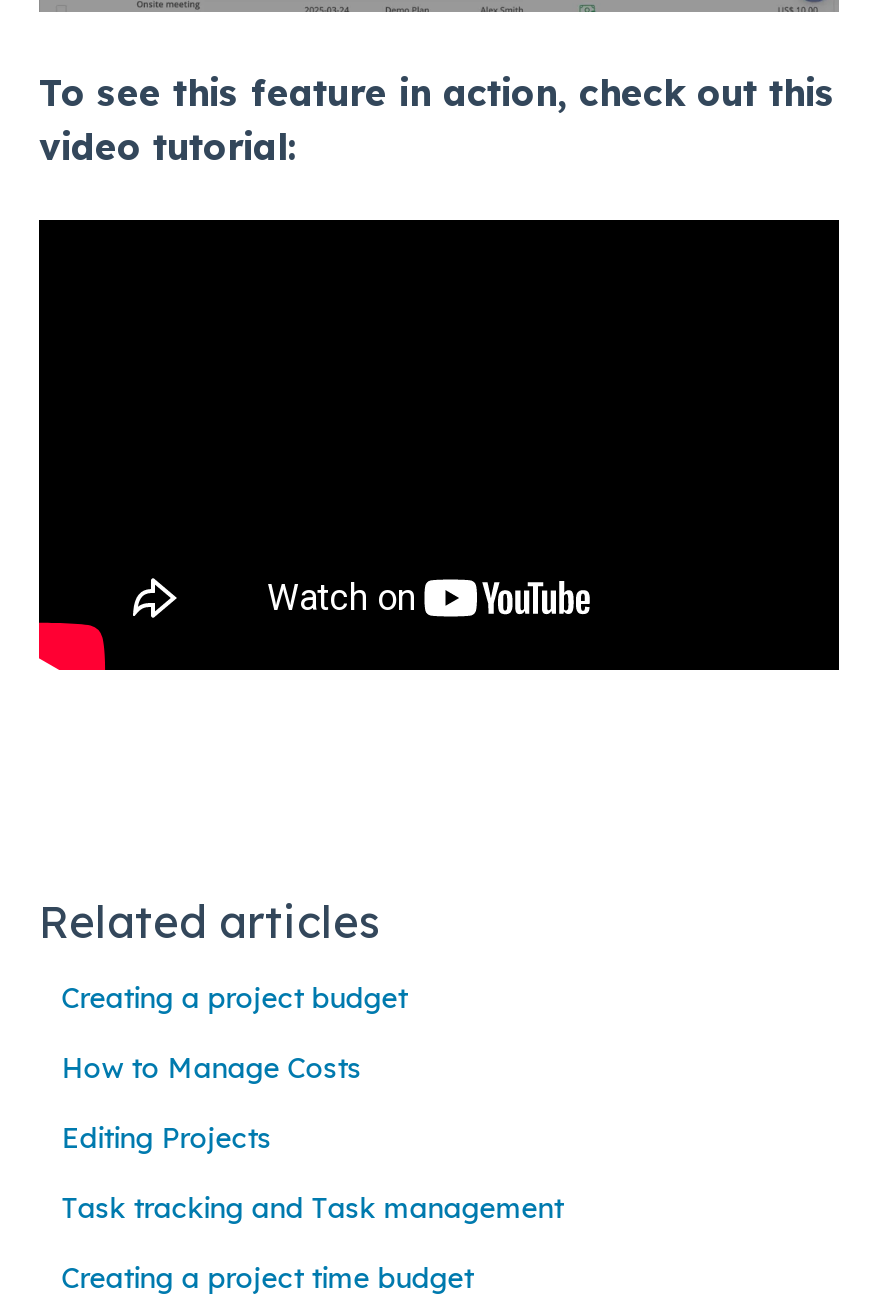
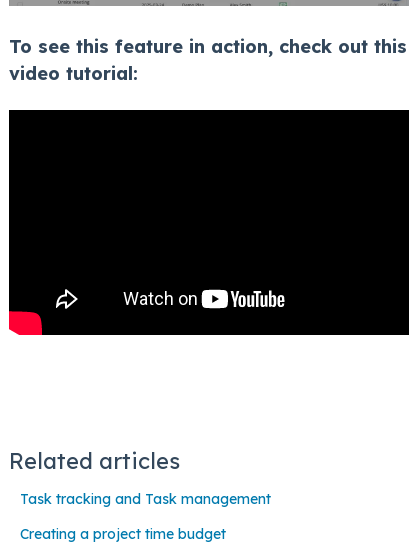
- Creating a project budget
- How to Manage Costs
- Editing Projects
